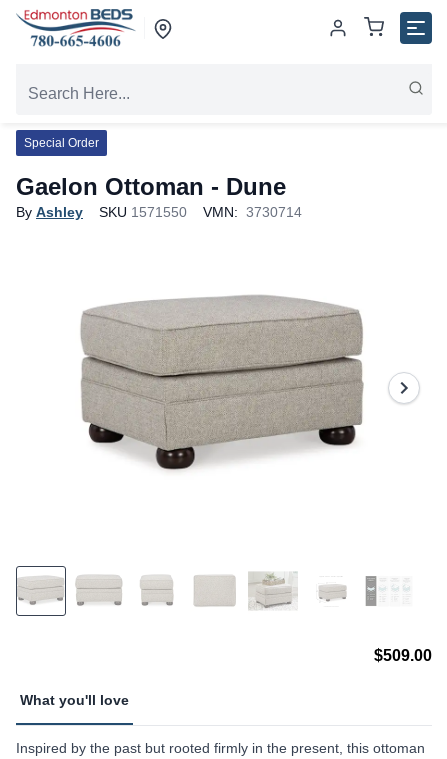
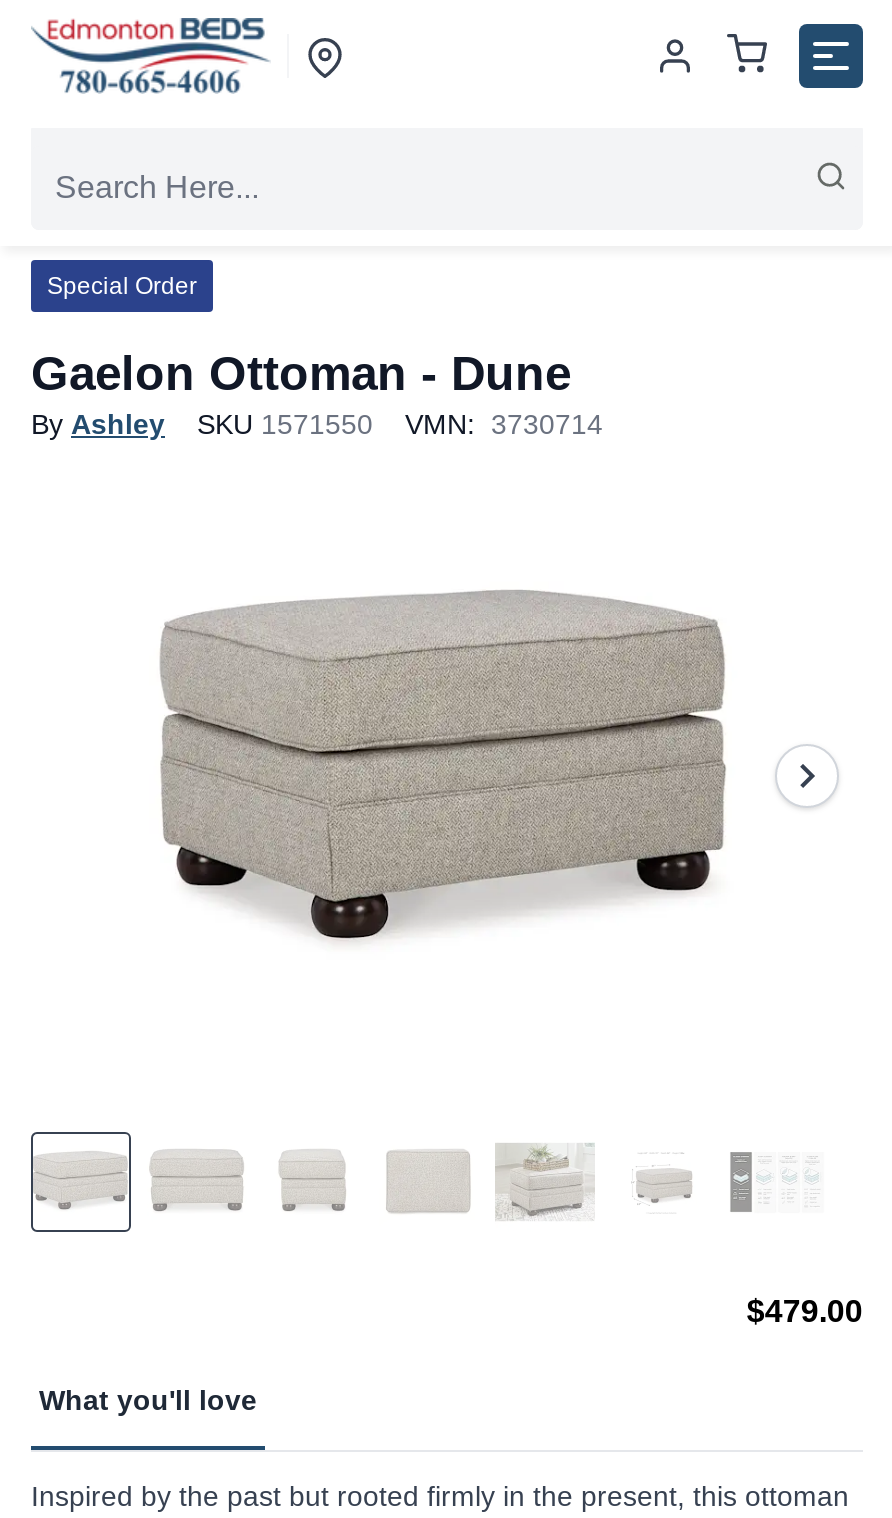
- $509.00
+ $479.00
